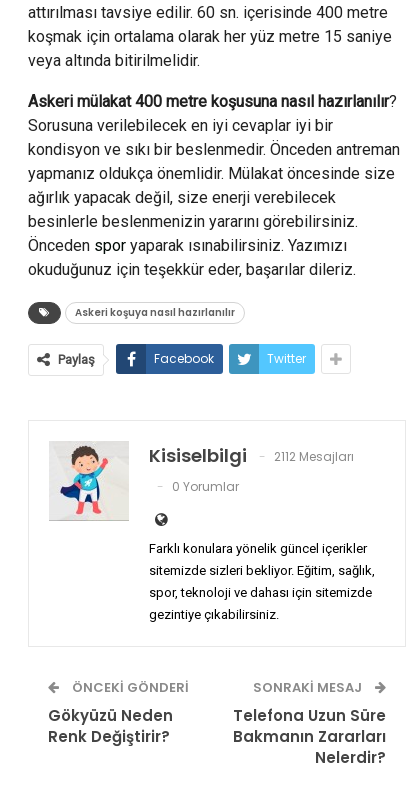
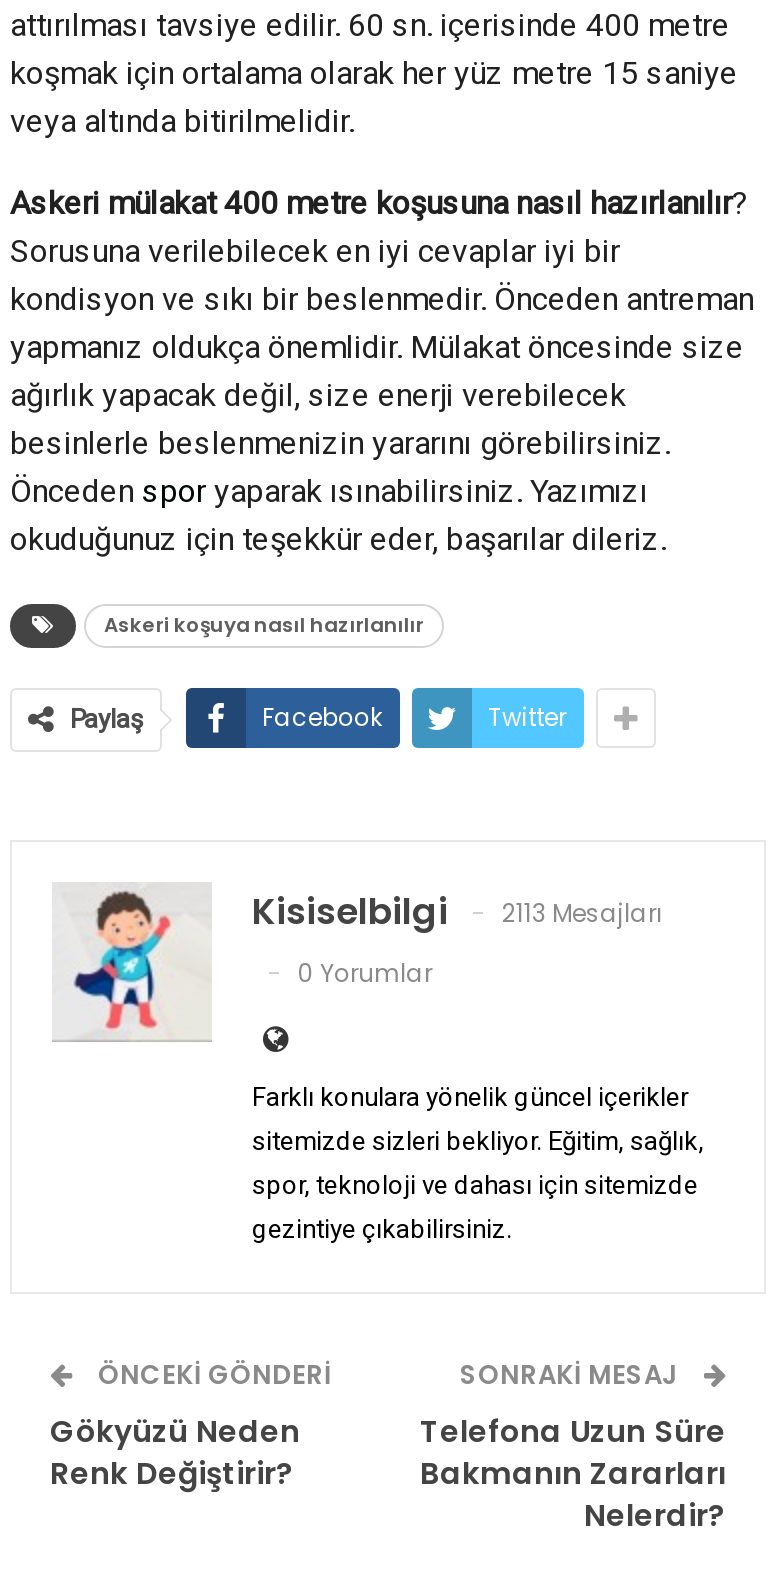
- Kisiselbilgi 2112 Mesajları
+ Kisiselbilgi 2113 Mesajları
